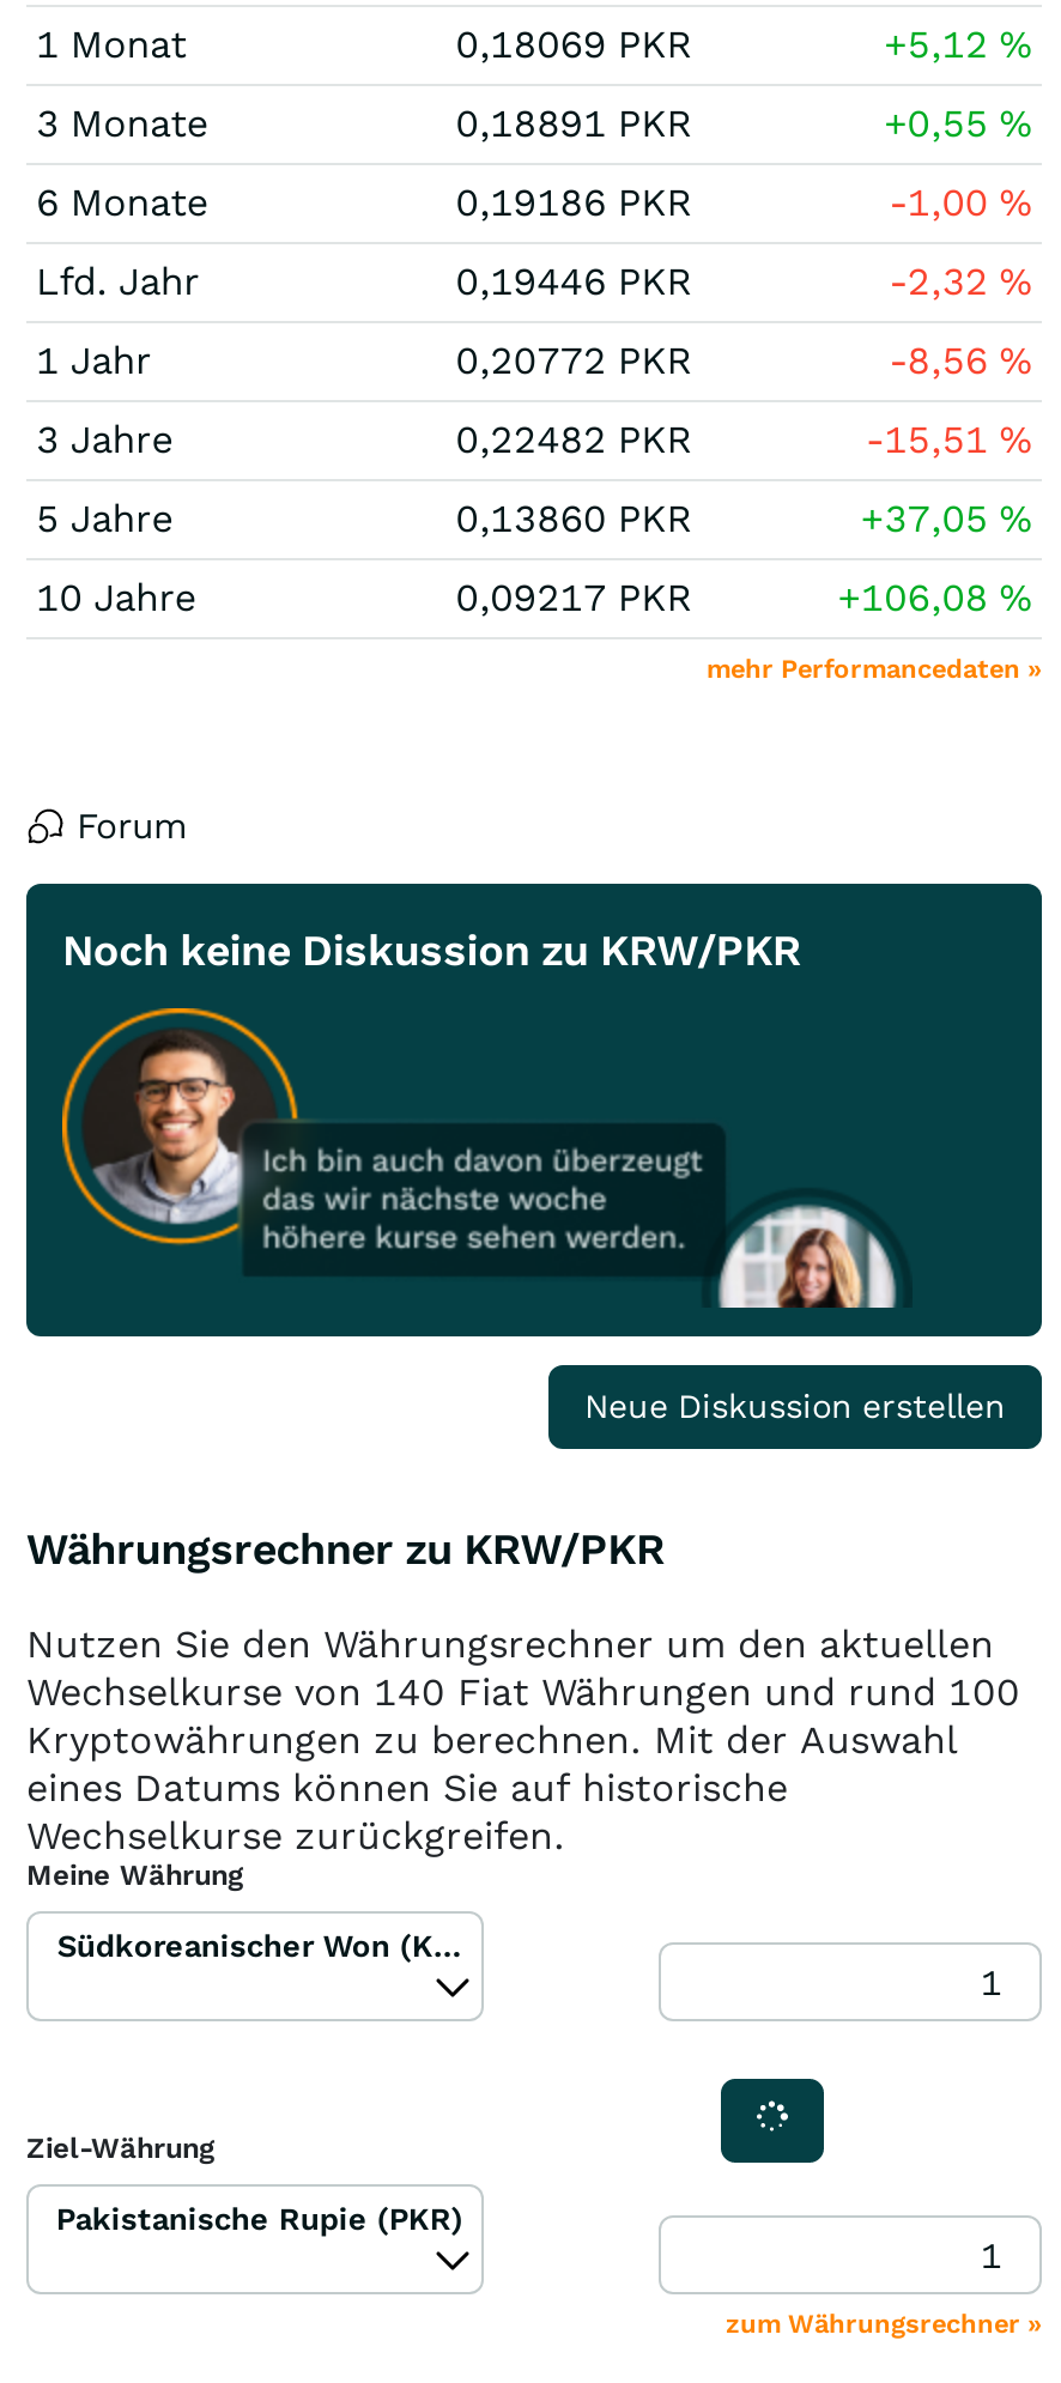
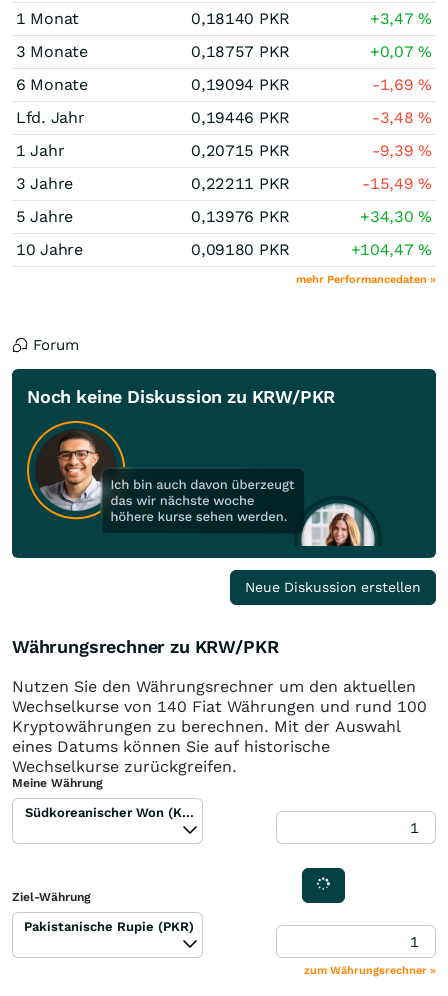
- 0,18069 PKR
+ 0,18140 PKR

- +5,12%
+ +3,47%

- 0,18891 PKR
+ 0,18757 PKR

- +0,55%
+ +0,07%

- 0,19186 PKR
+ 0,19094 PKR

- -1,00%
+ -1,69%

- -2,32%
+ -3,48%

- 0,20772 PKR
+ 0,20715 PKR

- -8,56%
+ -9,39%

- 0,22482 PKR
+ 0,22211 PKR

- -15,51%
+ -15,49%

- 0,13860 PKR
+ 0,13976 PKR

- +37,05%
+ +34,30%

- 0,09217 PKR
+ 0,09180 PKR

- +106,08%
+ +104,47%
